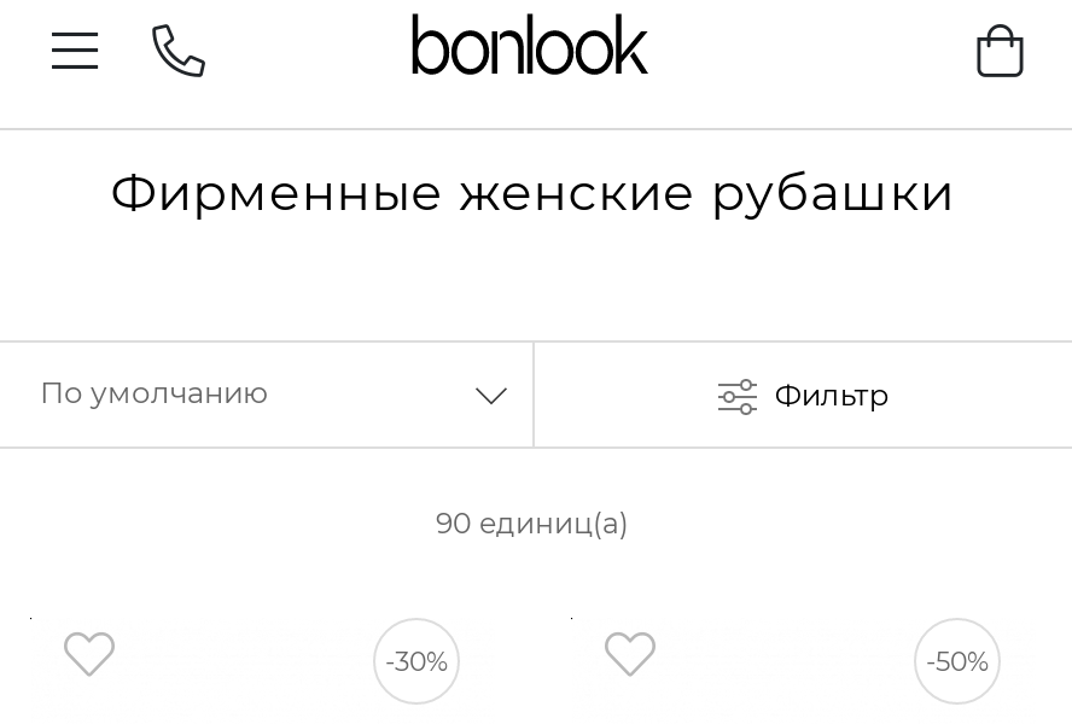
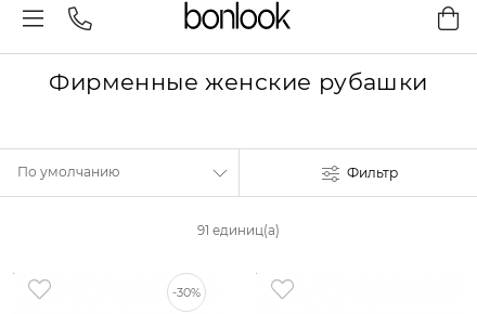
- 90 единиц(а)
+ 91 единиц(а)

- -50%
